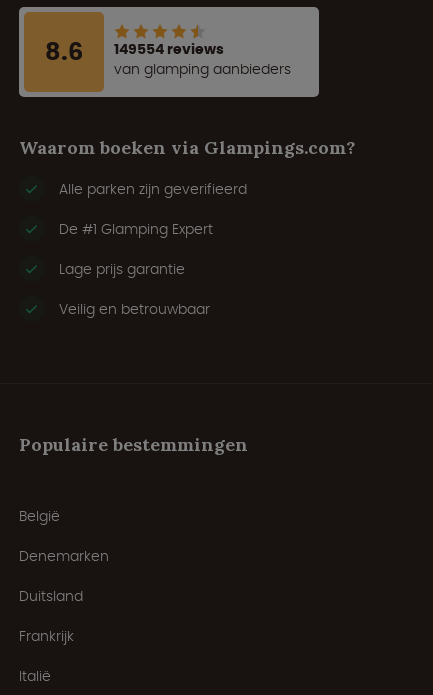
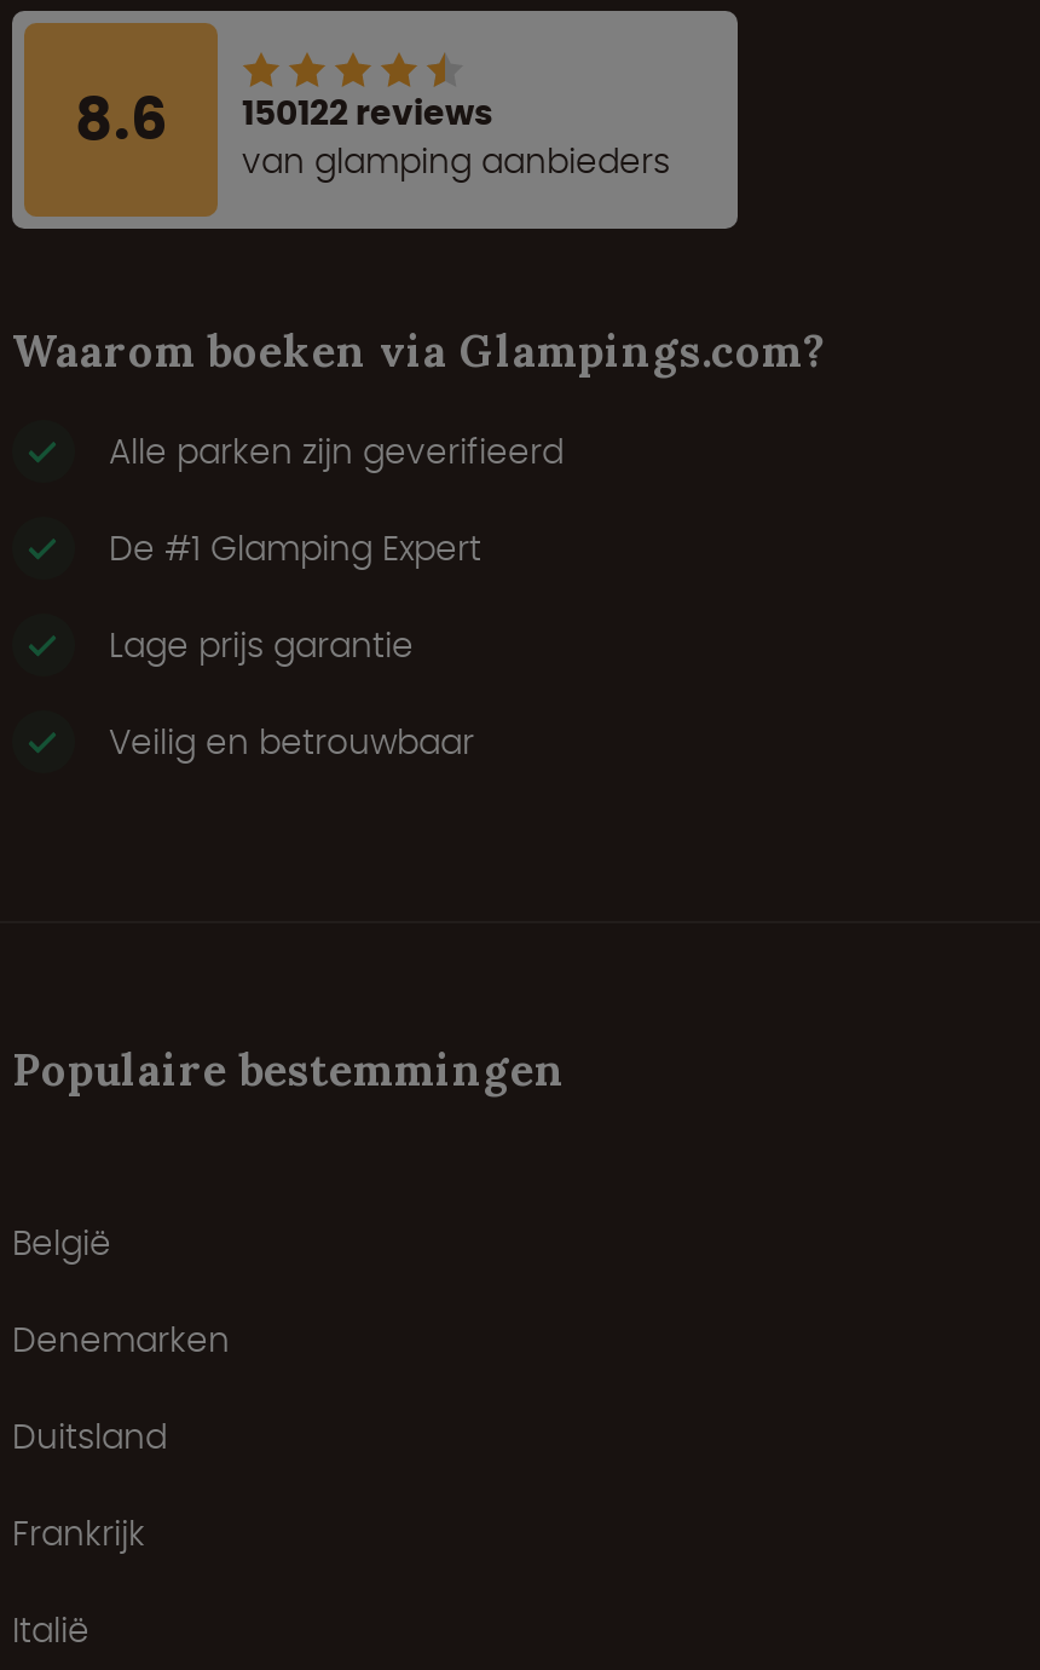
- 8.6 149554 reviews
+ 8.6 150122 reviews
